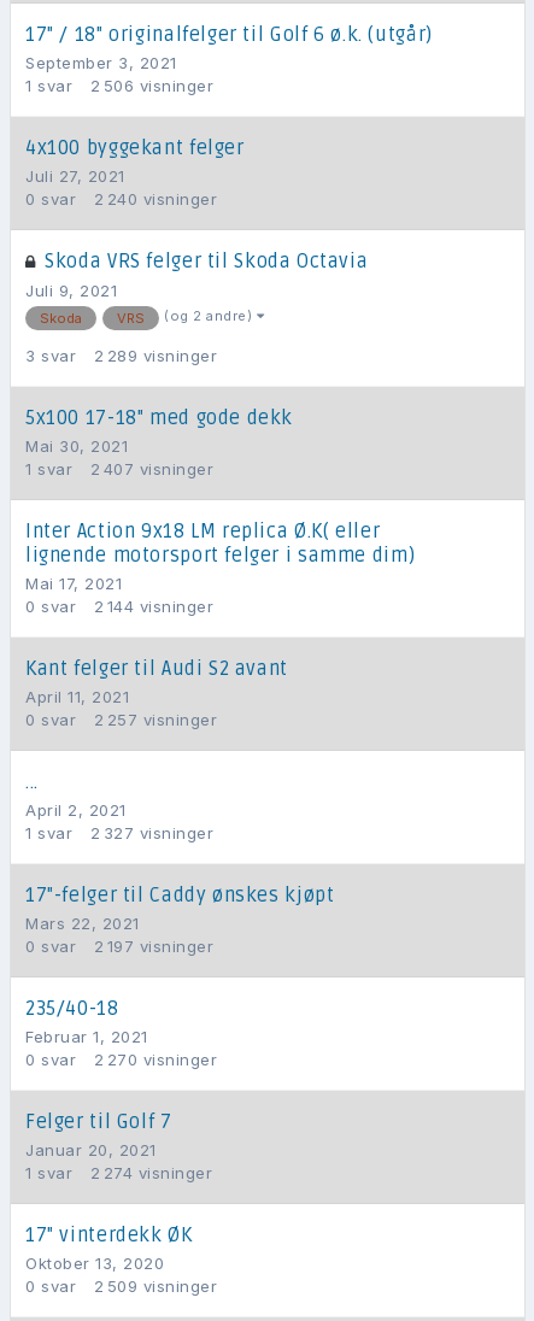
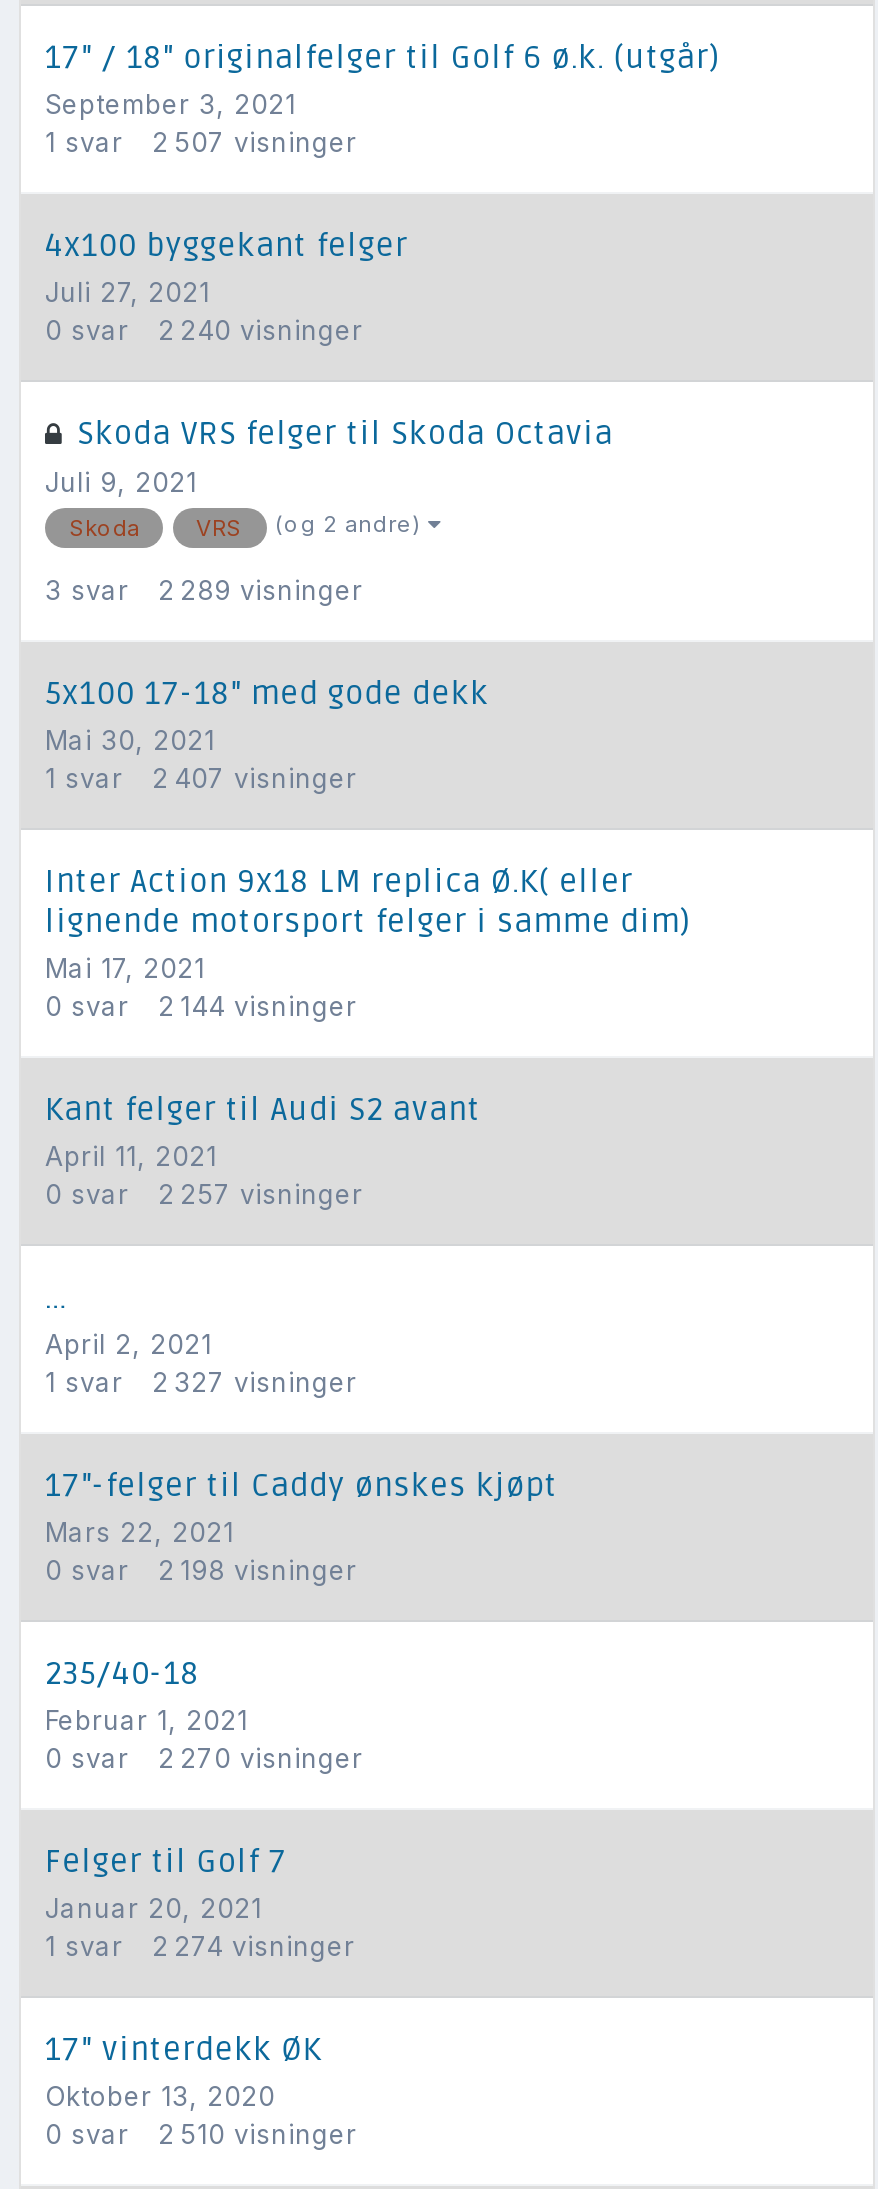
- 1 svar 2 506 visninger
+ 1 svar 2 507 visninger

- 0 svar 2 197 visninger
+ 0 svar 2 198 visninger

- 0 svar 2 509 visninger
+ 0 svar 2 510 visninger
